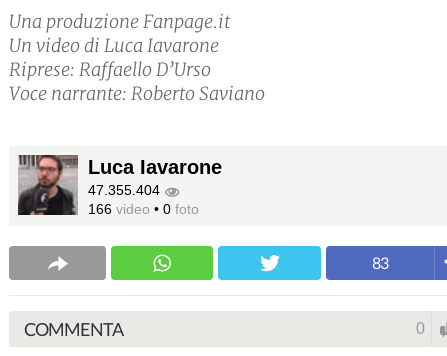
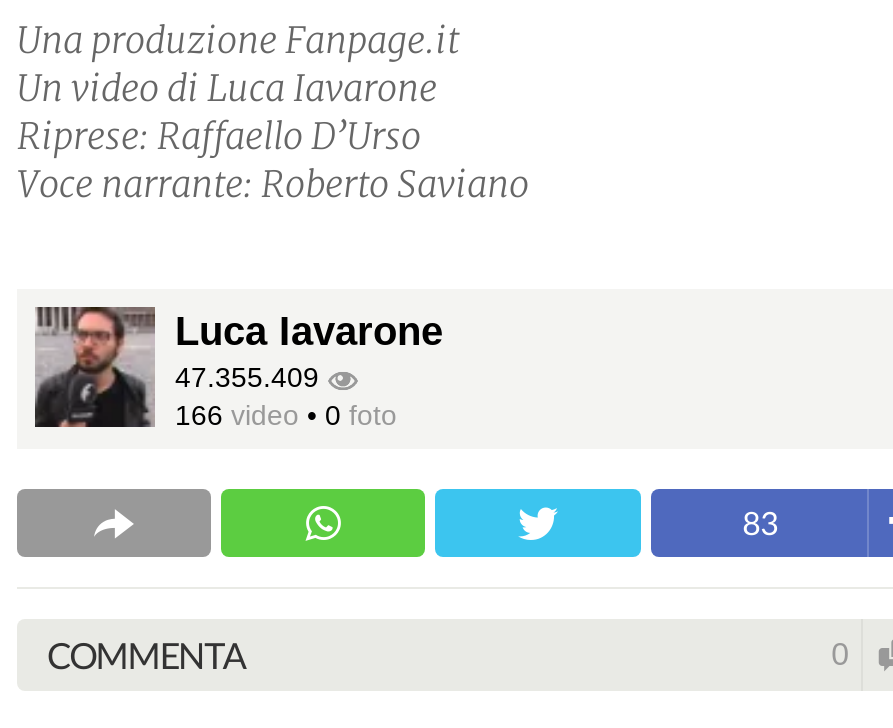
- 47.355.404
+ 47.355.409
